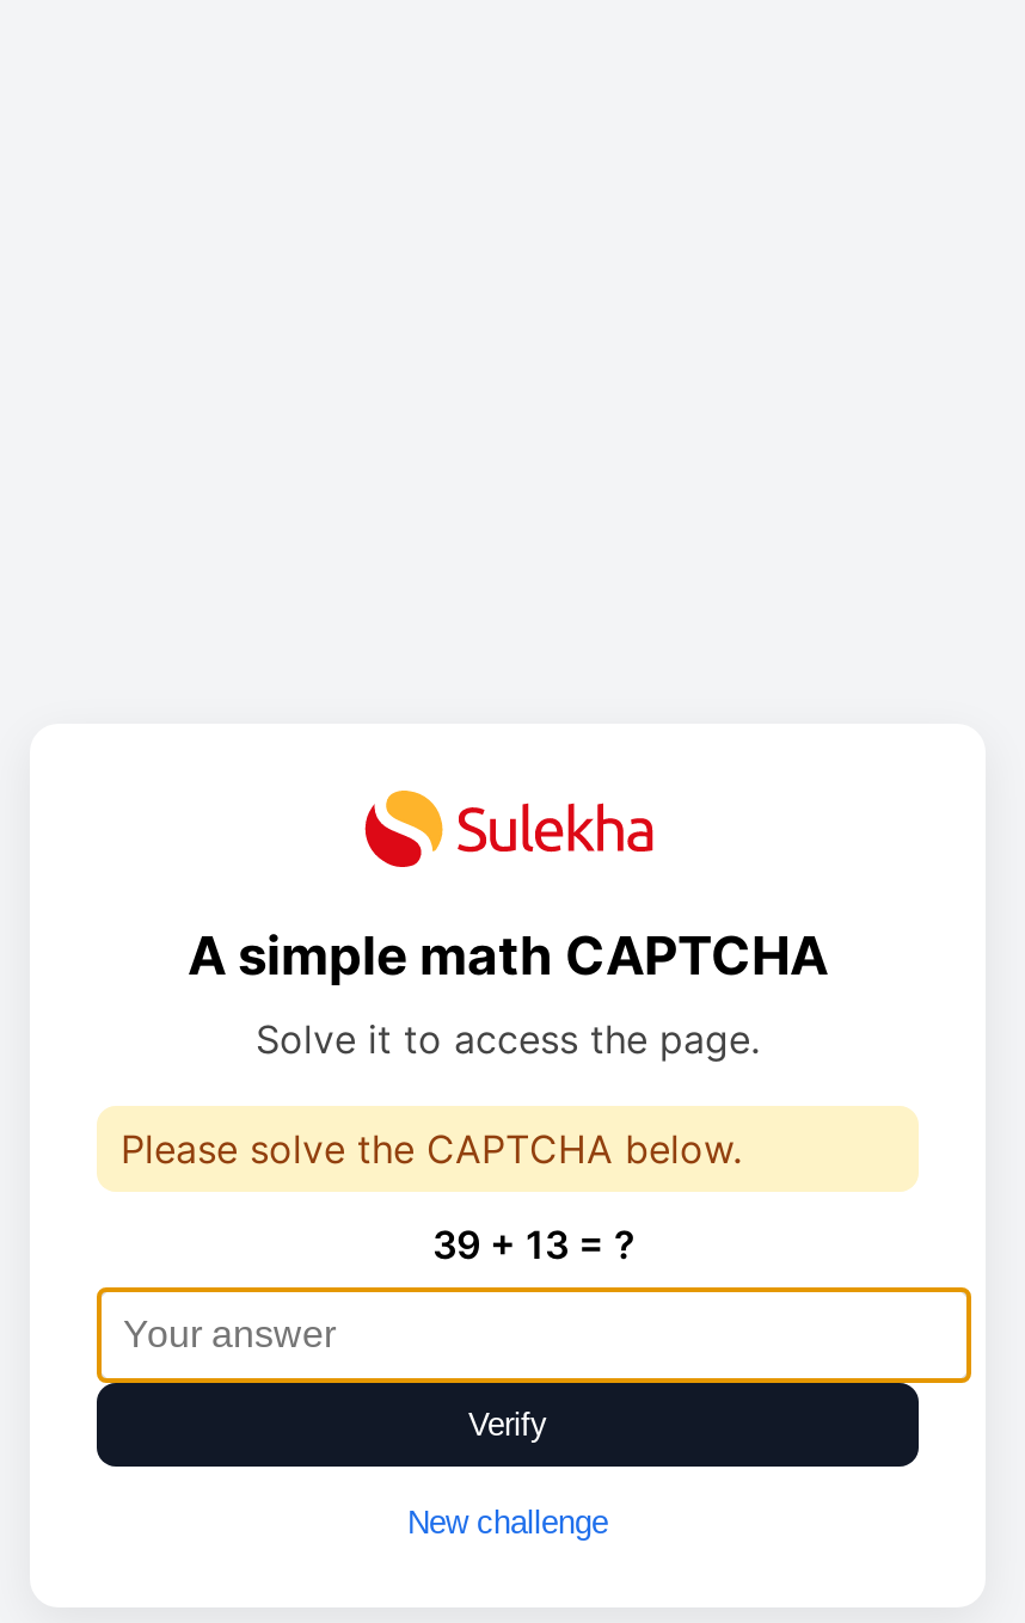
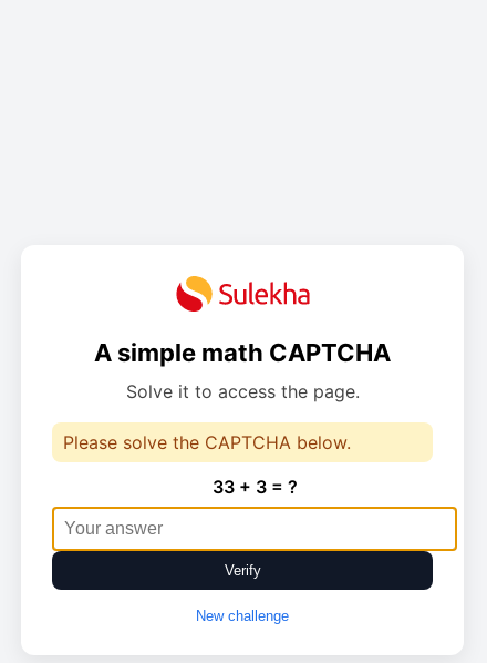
- 39 + 13 = ?
+ 33 + 3 = ?
